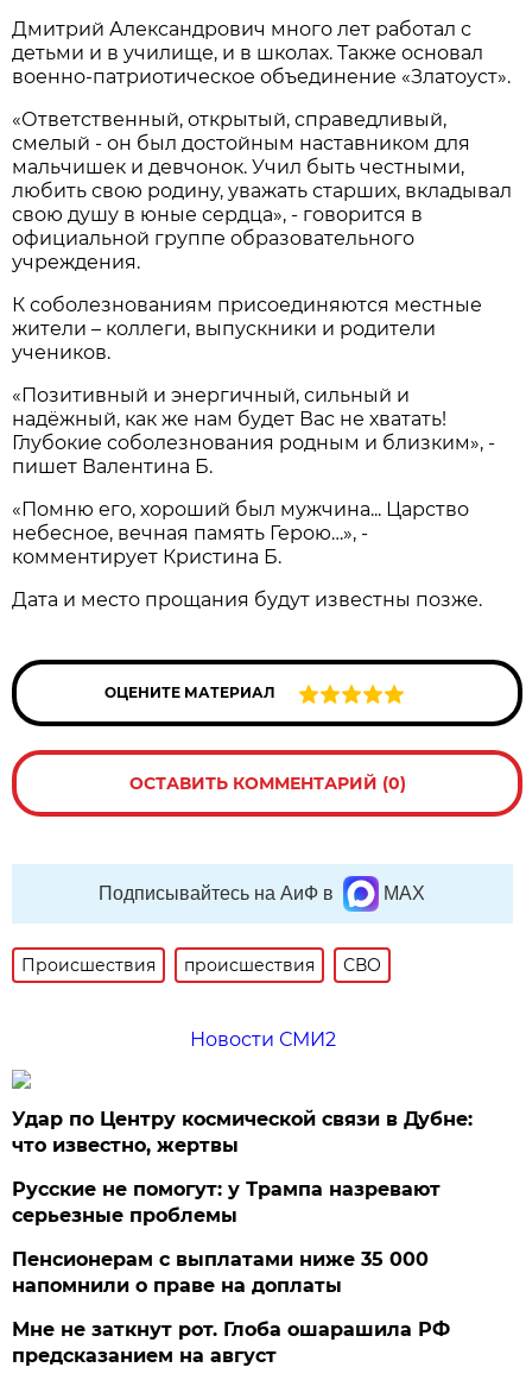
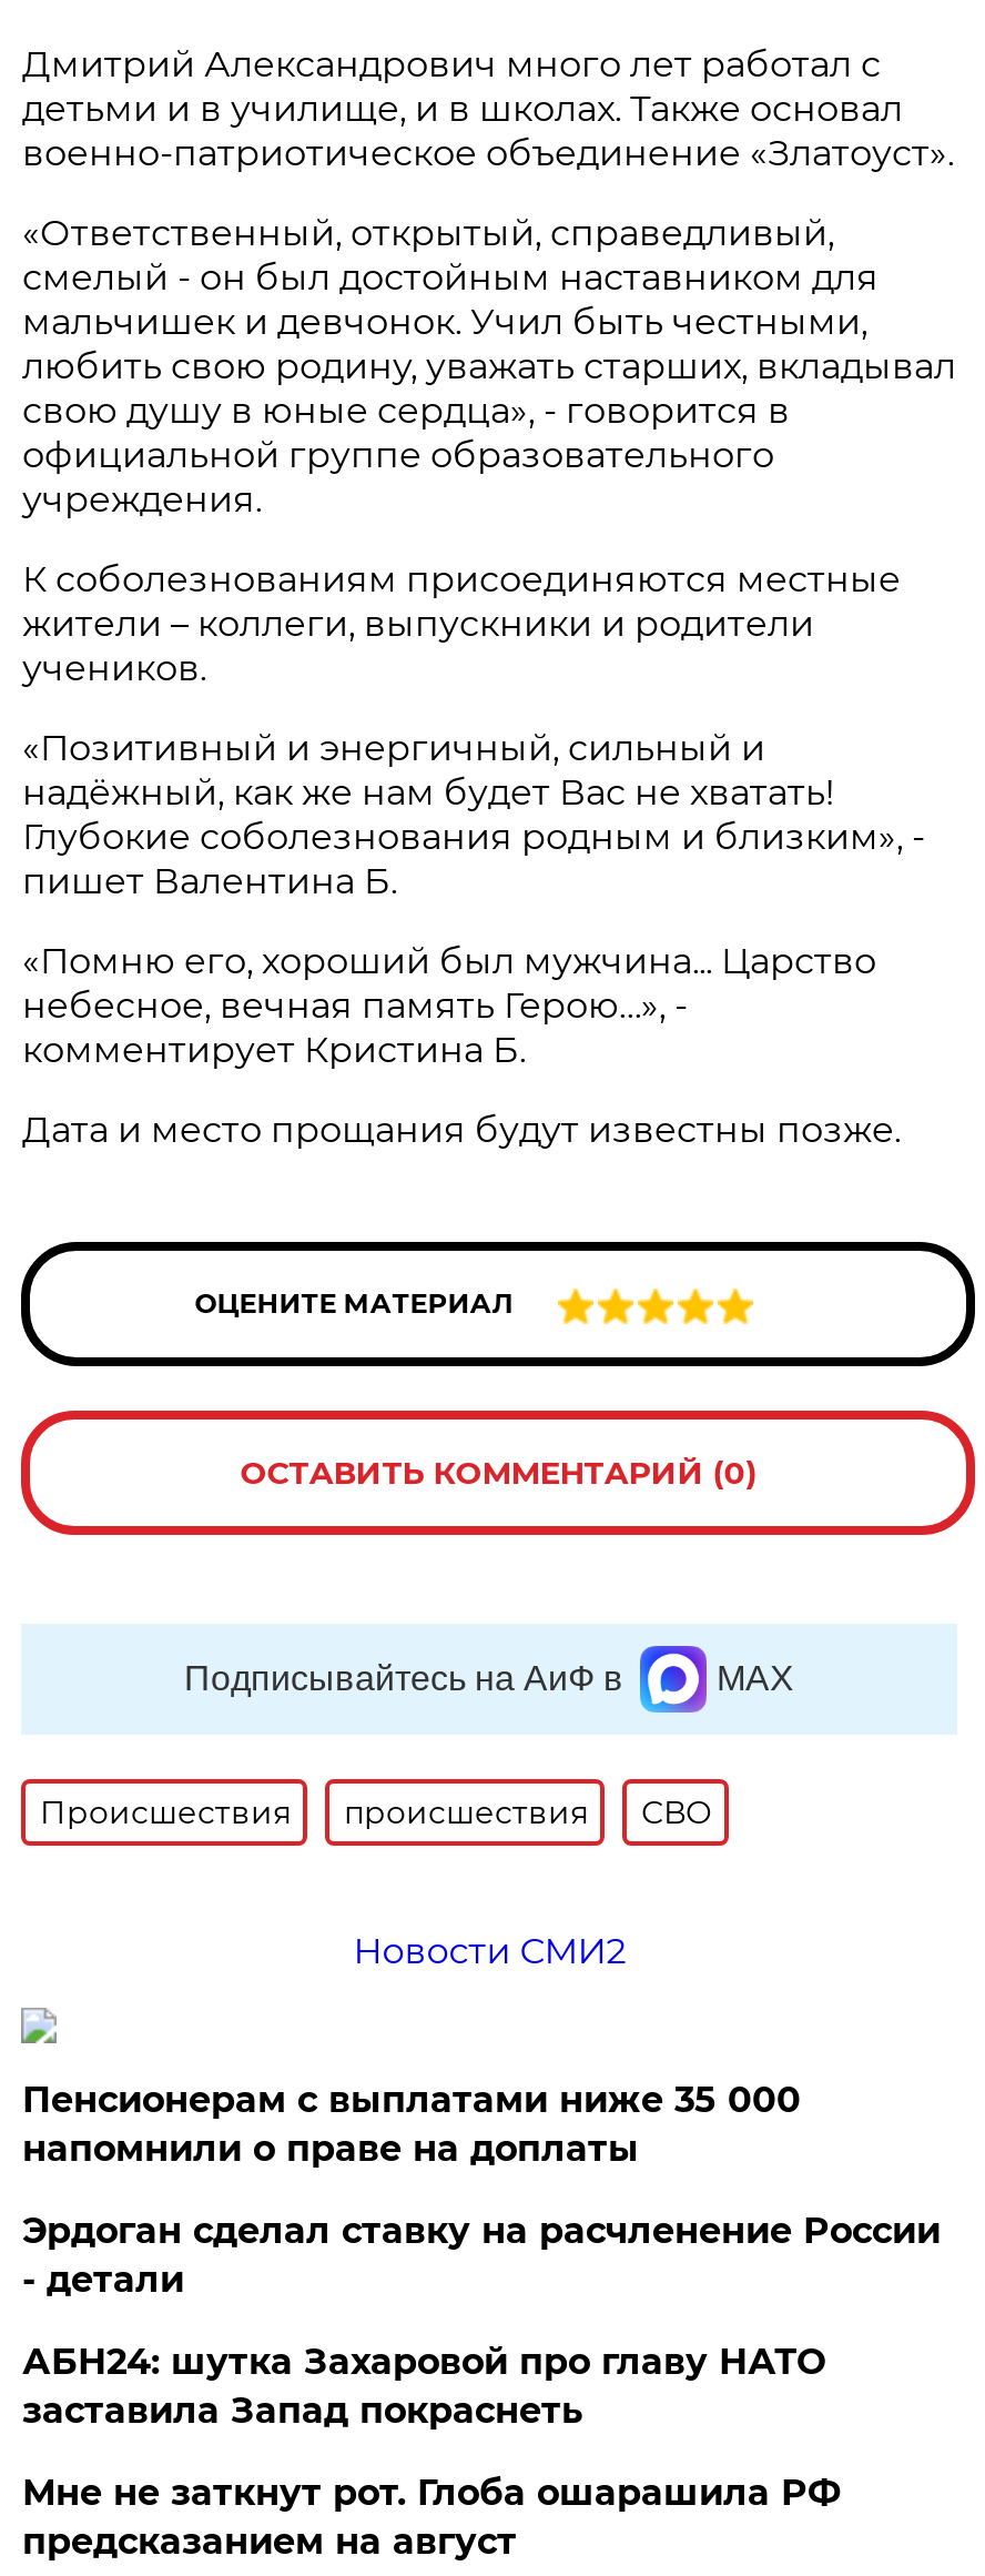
- Удар по Центру космической связи в Дубне:
- что известно, жертвы
- Русские не помогут: у Трампа назревают
- серьезные проблемы

moved up: Пенсионерам с выплатами ниже 35 000 | напомнили о праве на доплаты

+ Эрдоган сделал ставку на расчленение России
+ - детали
+ АБН24: шутка Захаровой про главу НАТО
+ заставила Запад покраснеть
